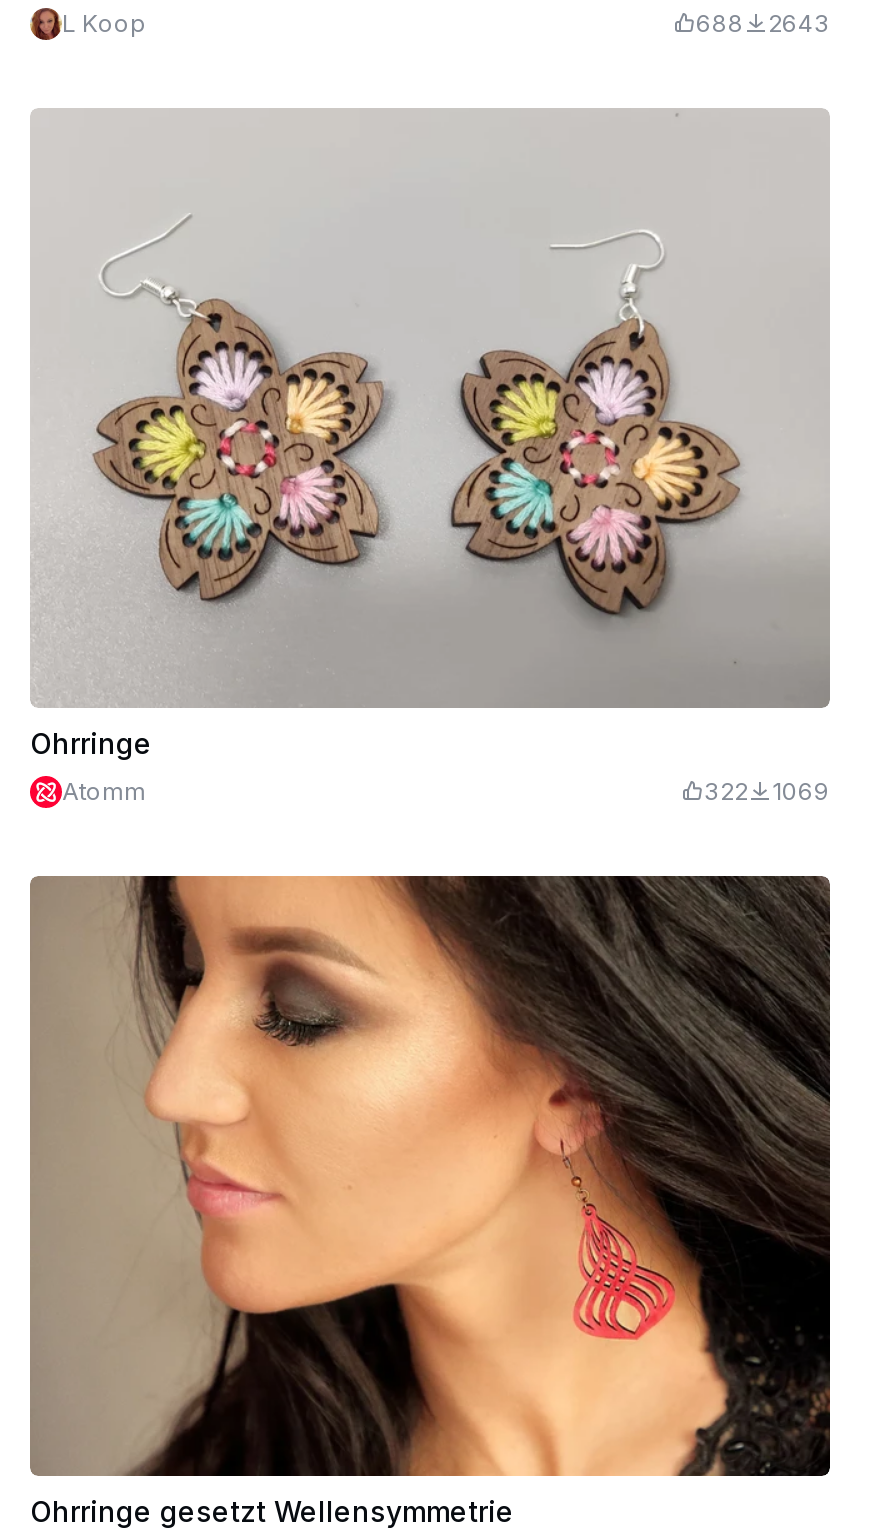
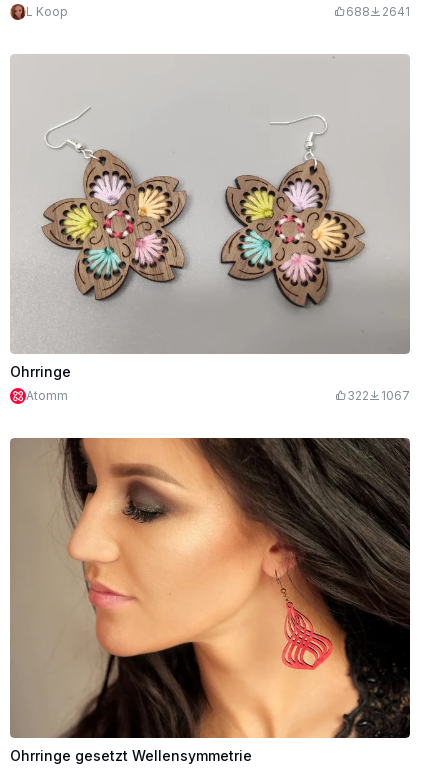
- 688 2643
+ 688 2641

- 322 1069
+ 322 1067
